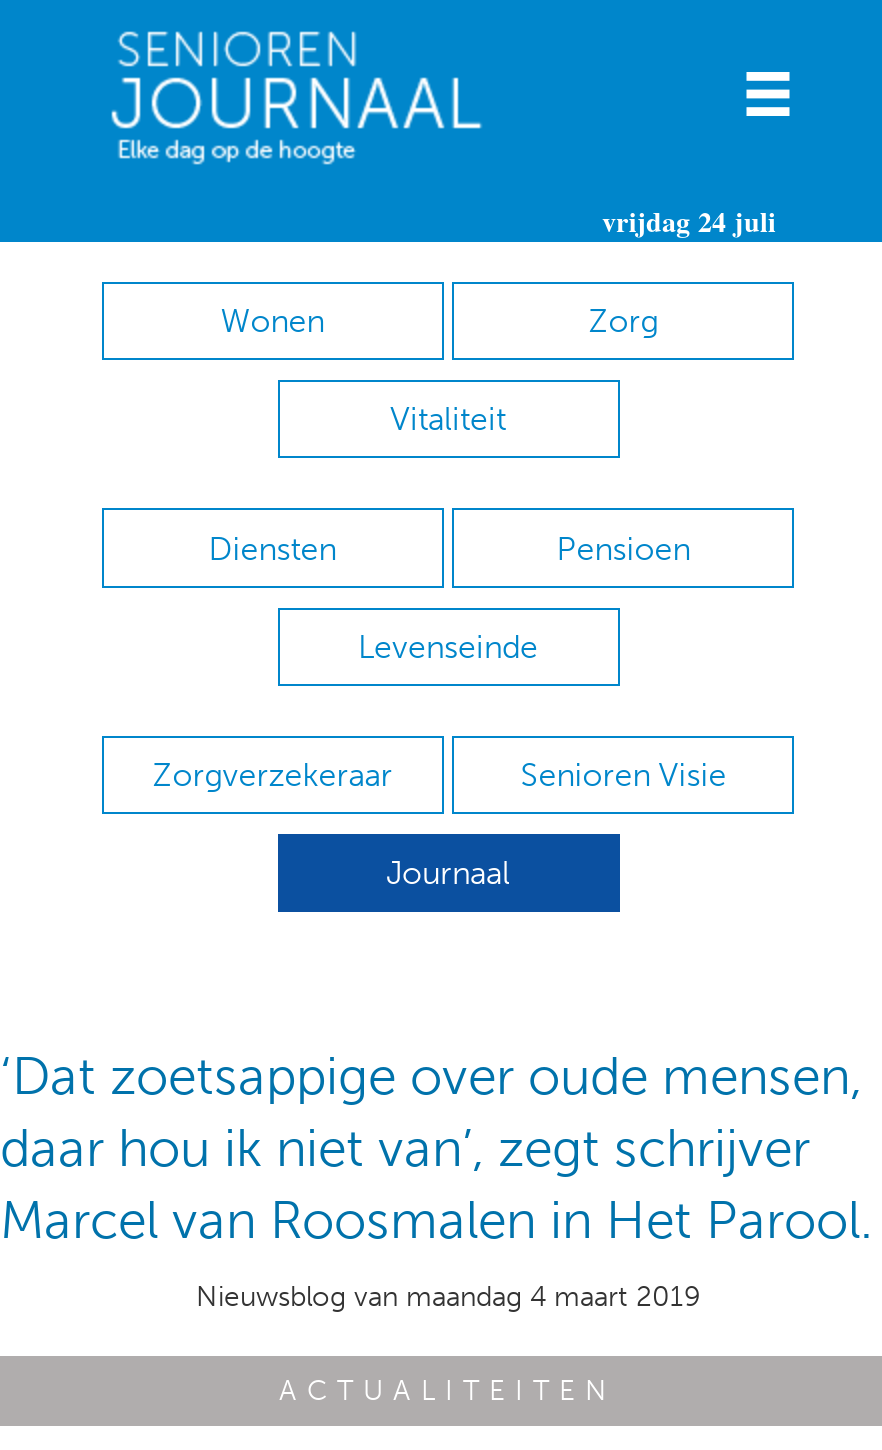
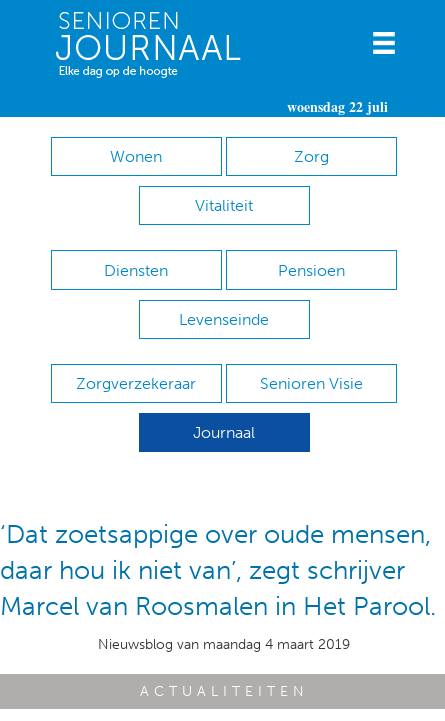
- vrijdag 24 juli
+ woensdag 22 juli
